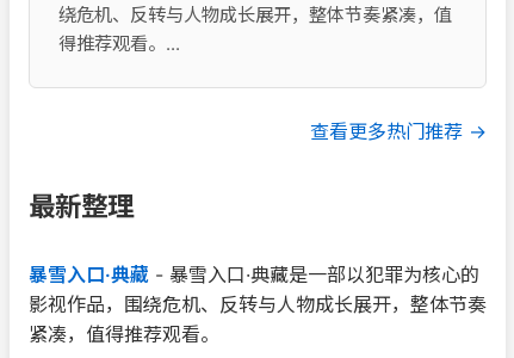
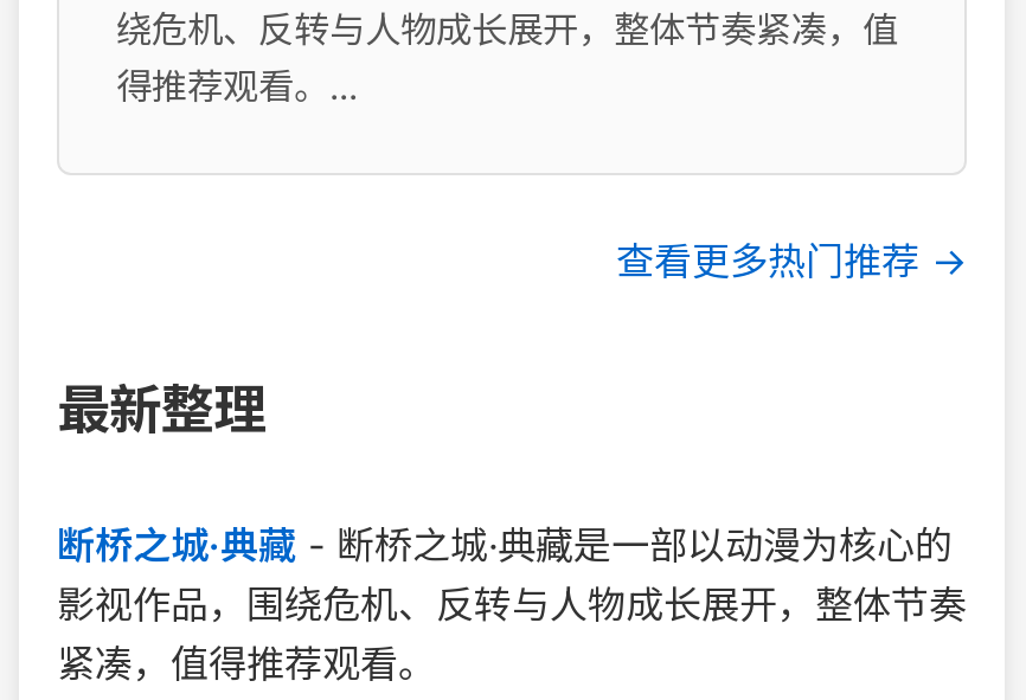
- 暴雪入口·典藏-暴雪入口·典藏是一部以犯罪为核心的
+ 断桥之城·典藏-断桥之城·典藏是一部以动漫为核心的
